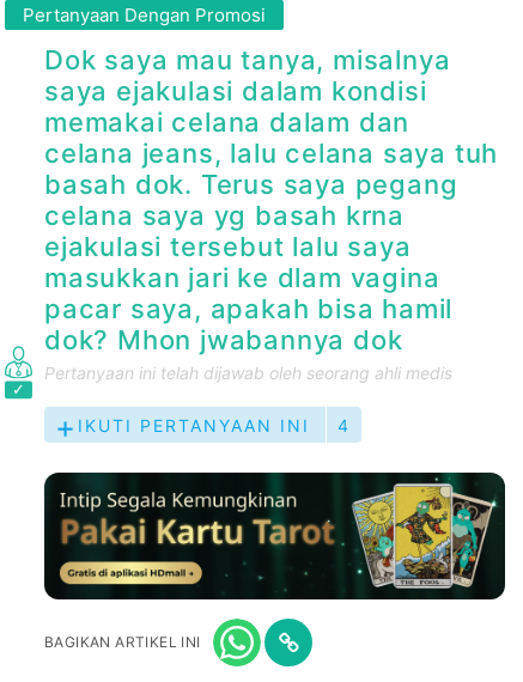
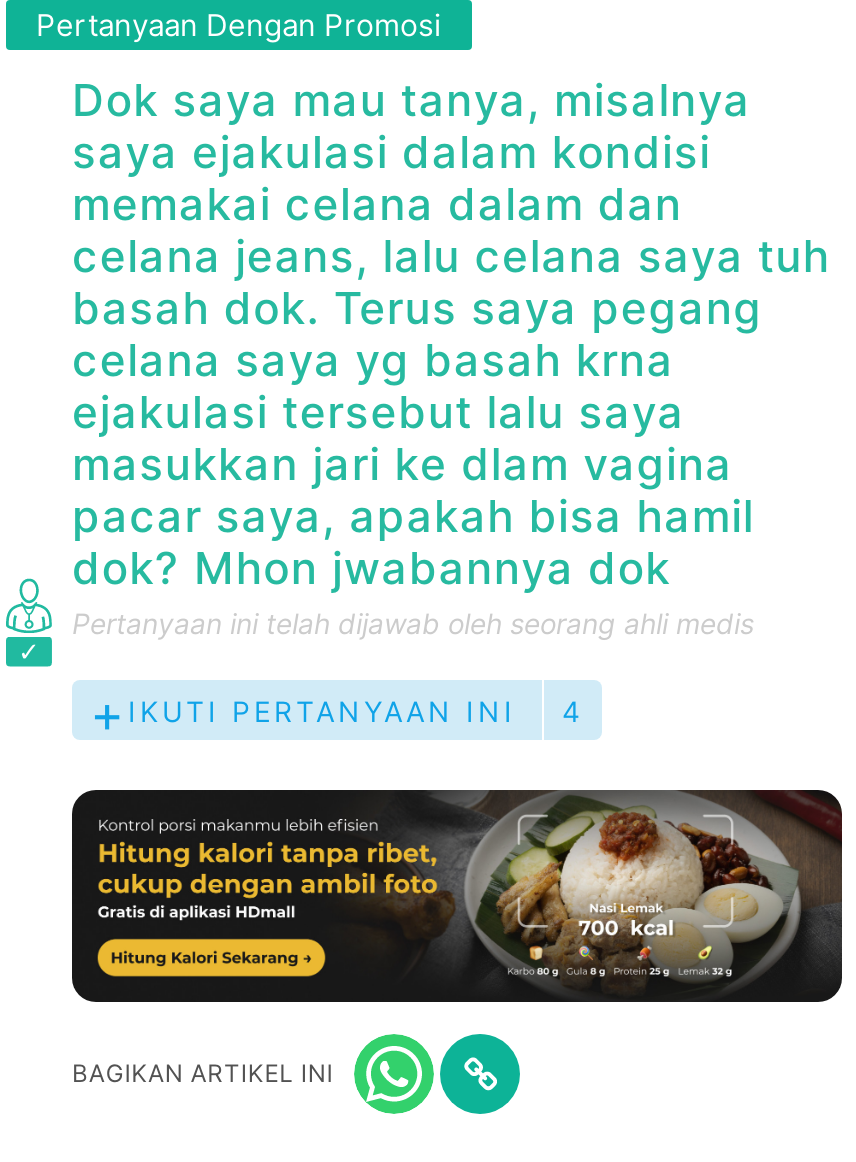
- [image]
+ [image]
